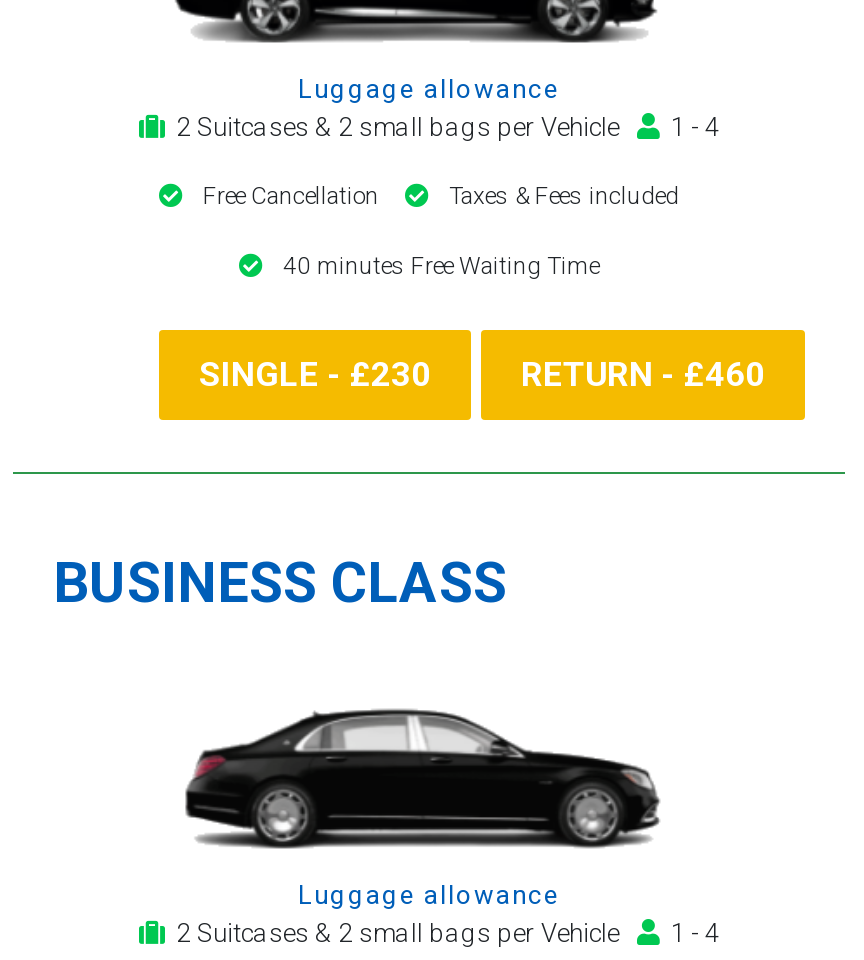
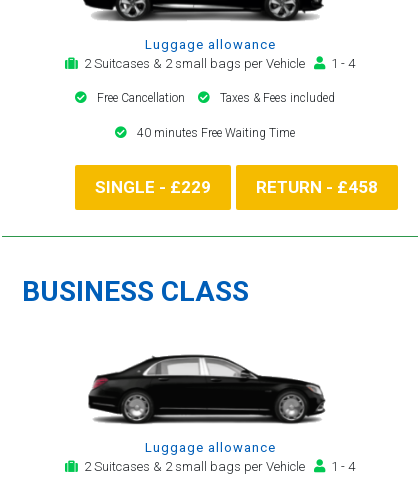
- SINGLE - £230
+ SINGLE - £229

- RETURN - £460
+ RETURN - £458
